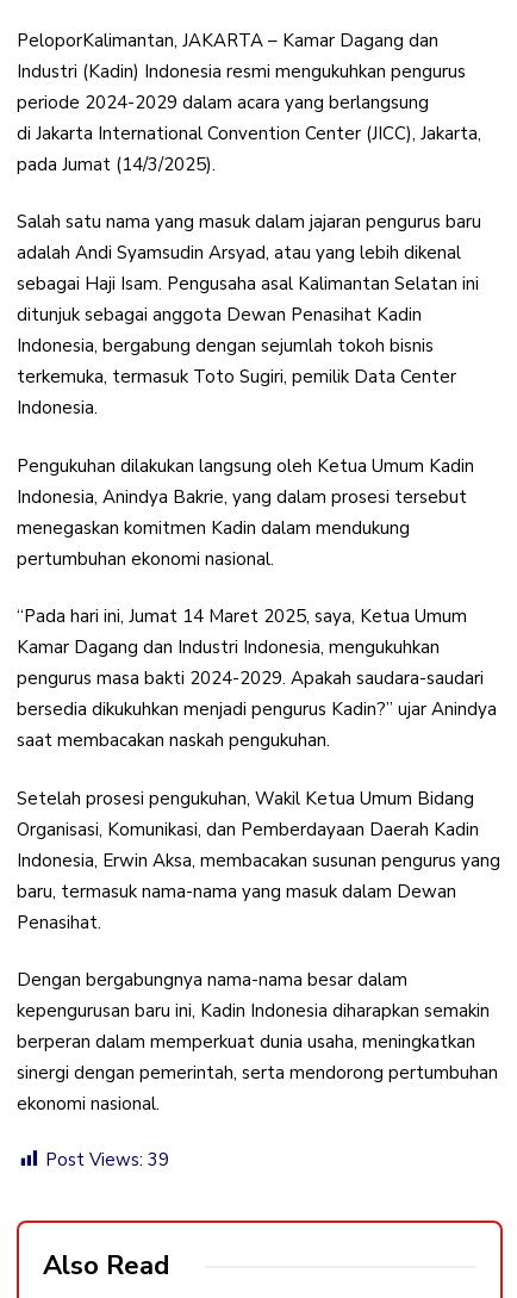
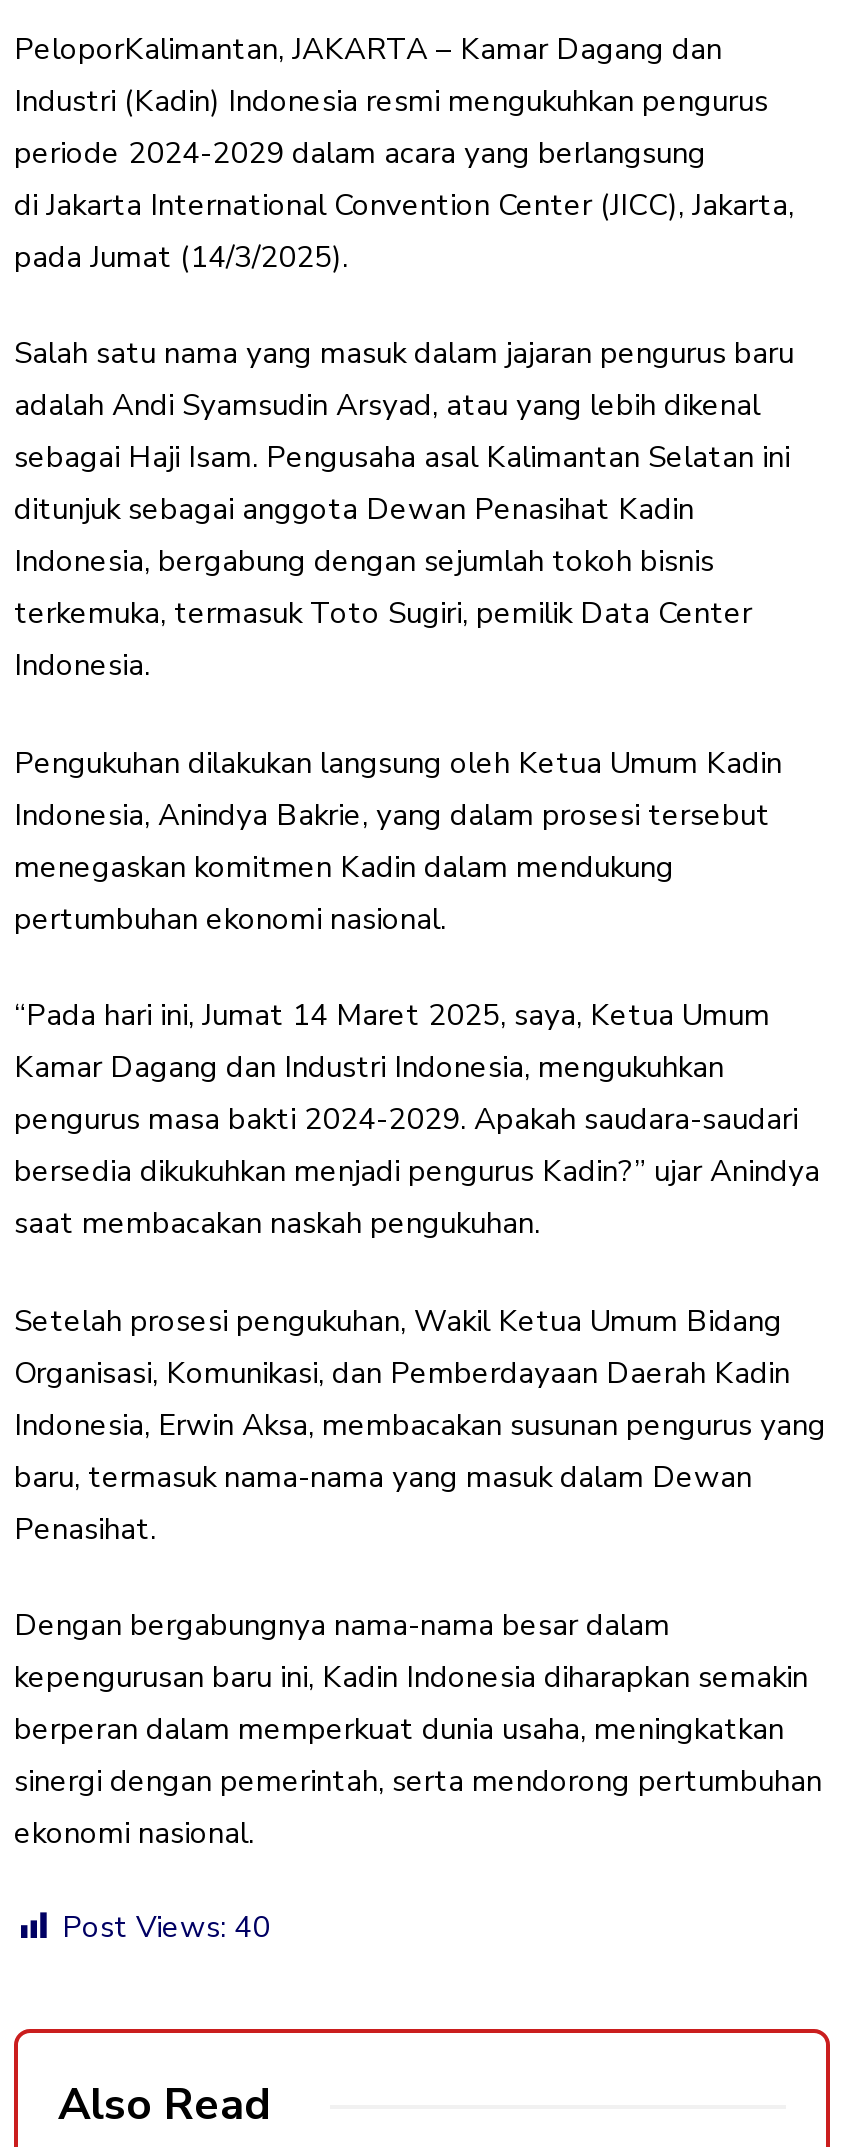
- Post Views: 39
+ Post Views: 40
